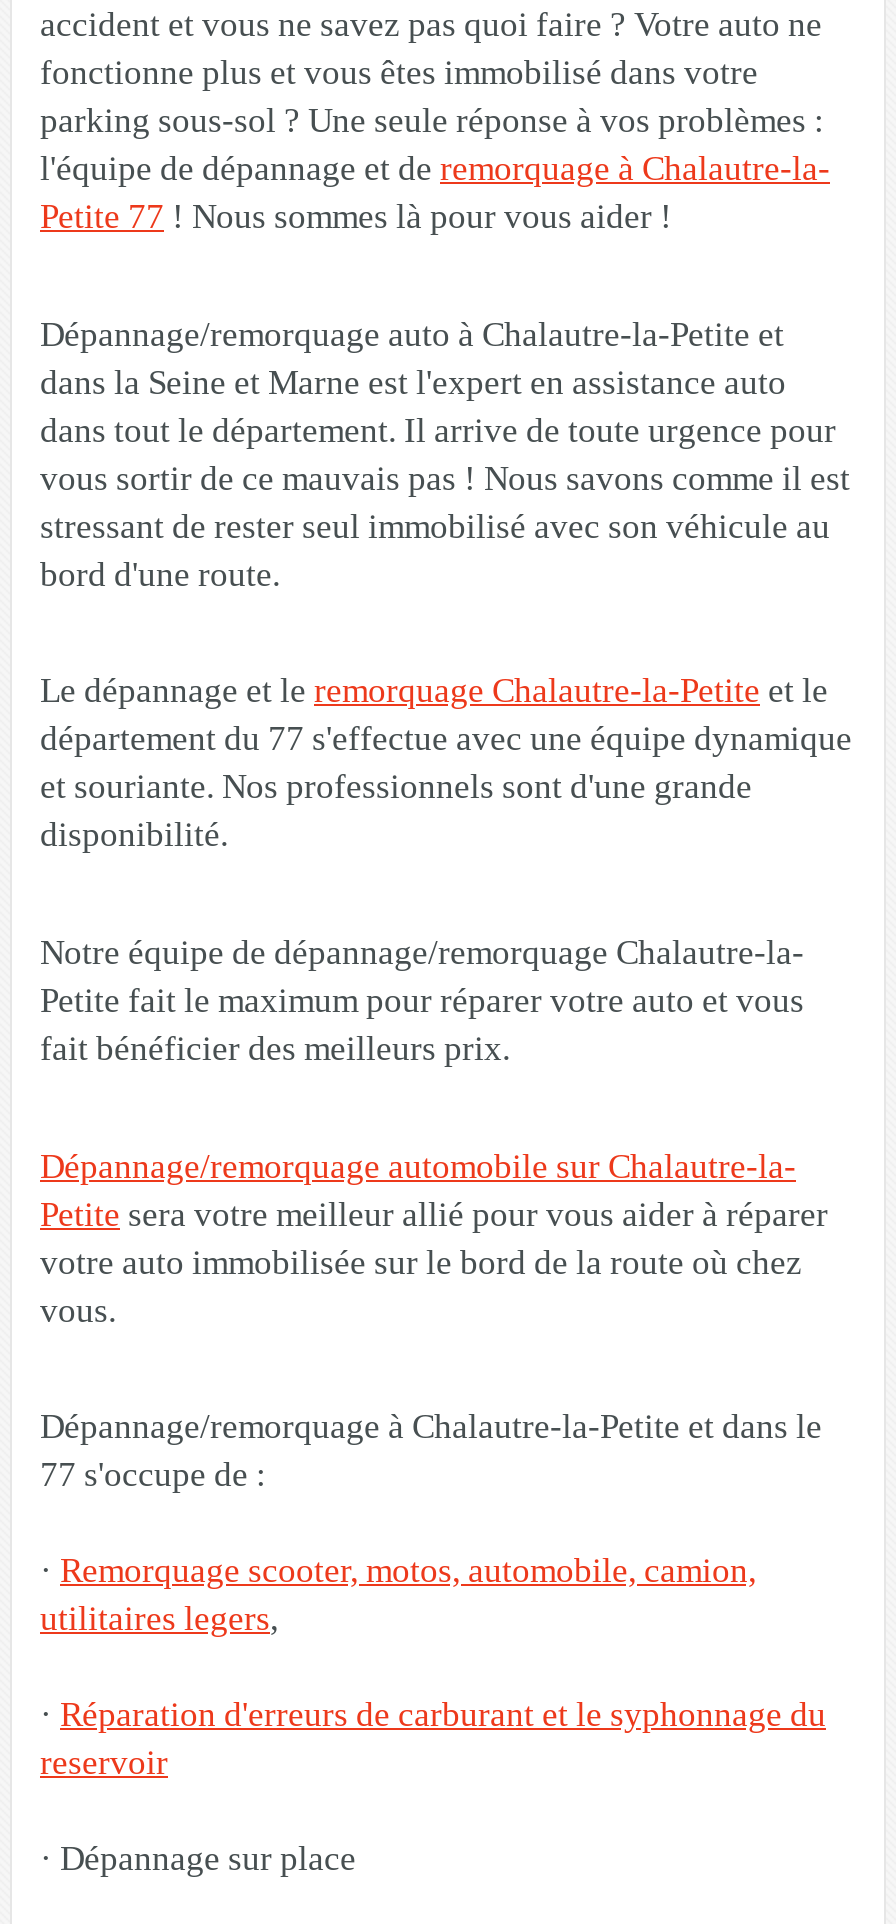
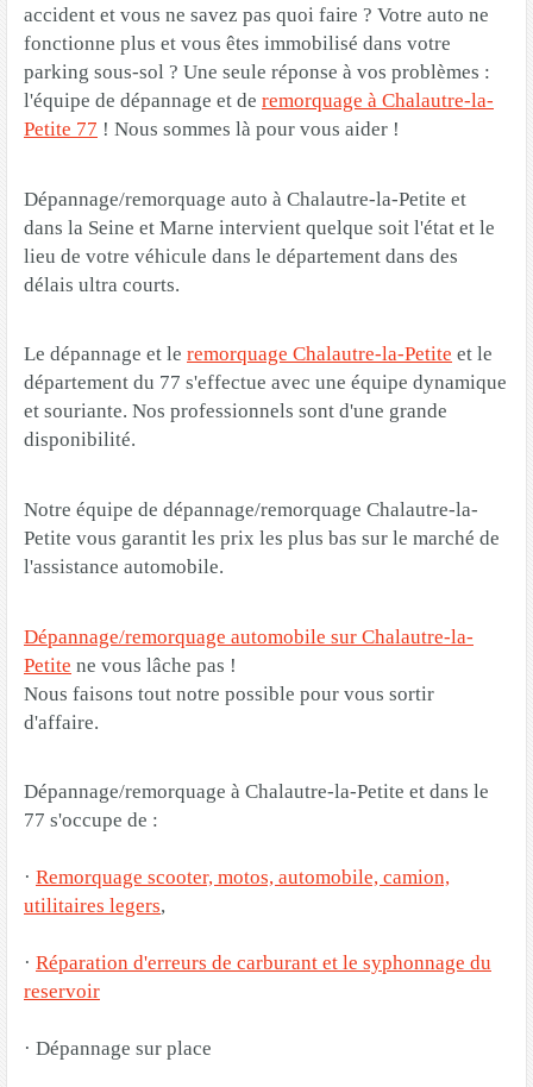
- dans la Seine et Marne est l'expert en assistance auto
- dans tout le département. Il arrive de toute urgence pour
- vous sortir de ce mauvais pas ! Nous savons comme il est
- stressant de rester seul immobilisé avec son véhicule au
- bord d'une route.
+ dans la Seine et Marne intervient quelque soit l'état et le
+ lieu de votre véhicule dans le département dans des
+ délais ultra courts.

- Petite fait le maximum pour réparer votre auto et vous
- fait bénéficier des meilleurs prix.
+ Petite vous garantit les prix les plus bas sur le marché de
+ l'assistance automobile.

- Petite sera votre meilleur allié pour vous aider à réparer
- votre auto immobilisée sur le bord de la route où chez
- vous.
+ Petite ne vous lâche pas !
+ Nous faisons tout notre possible pour vous sortir
+ d'affaire.
